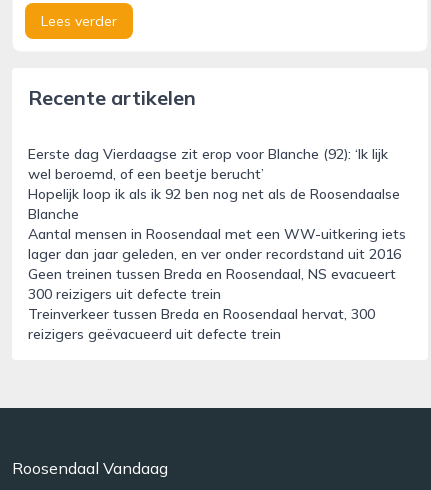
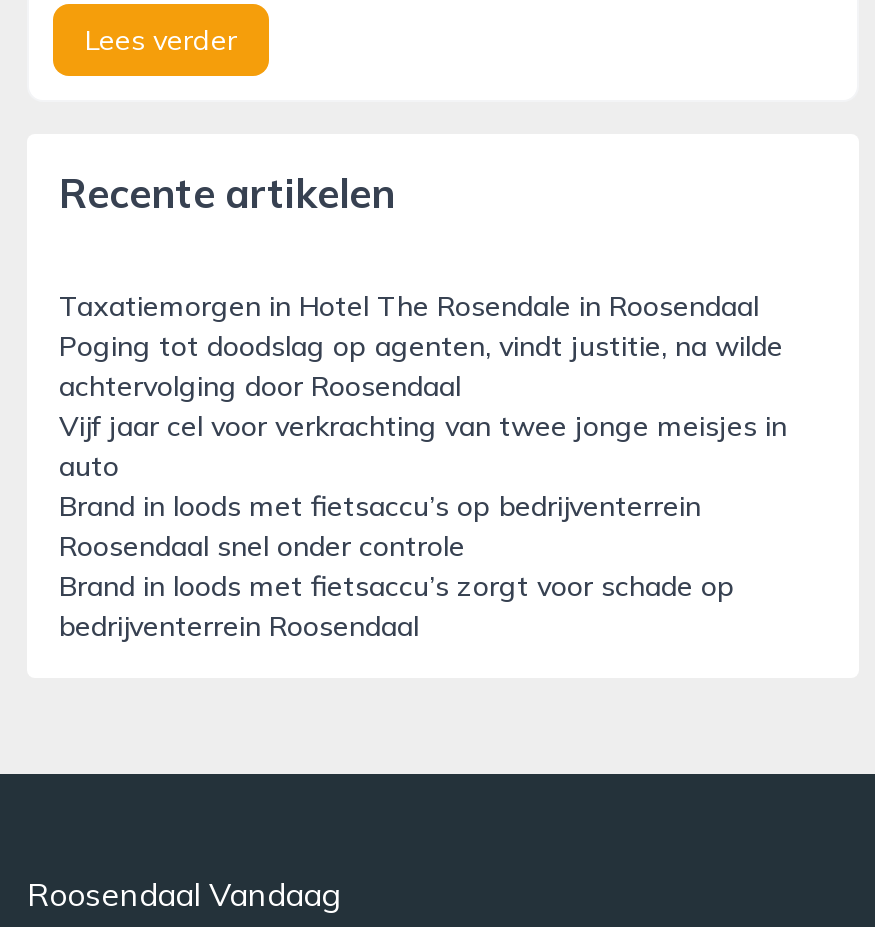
- Eerste dag Vierdaagse zit erop voor Blanche (92): ‘Ik lijk
- wel beroemd, of een beetje berucht’
- Hopelijk loop ik als ik 92 ben nog net als de Roosendaalse
- Blanche
- Aantal mensen in Roosendaal met een WW-uitkering iets
- lager dan jaar geleden, en ver onder recordstand uit 2016
- Geen treinen tussen Breda en Roosendaal, NS evacueert
- 300 reizigers uit defecte trein
- Treinverkeer tussen Breda en Roosendaal hervat, 300
- reizigers geëvacueerd uit defecte trein
+ Taxatiemorgen in Hotel The Rosendale in Roosendaal
+ Poging tot doodslag op agenten, vindt justitie, na wilde
+ achtervolging door Roosendaal
+ Vijf jaar cel voor verkrachting van twee jonge meisjes in
+ auto
+ Brand in loods met fietsaccu’s op bedrijventerrein
+ Roosendaal snel onder controle
+ Brand in loods met fietsaccu’s zorgt voor schade op
+ bedrijventerrein Roosendaal
